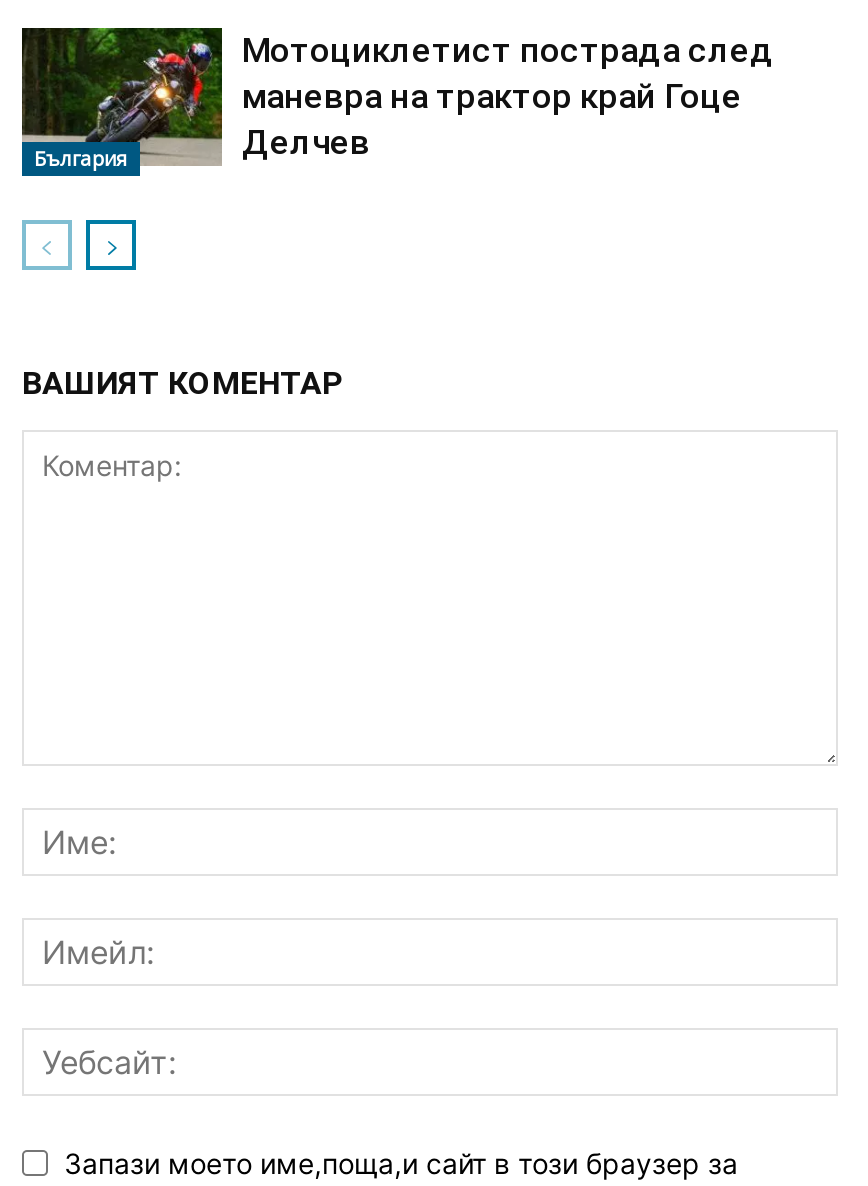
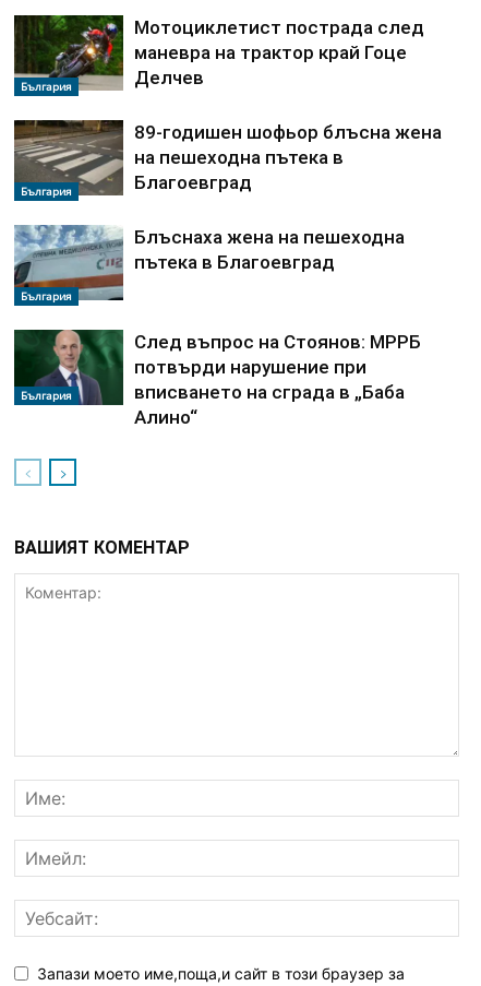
+ [image]
+ България

+ [image]
+ България

+ [image]
+ България

+ 89-годишен шофьор блъсна жена
+ на пешеходна пътека в
+ Благоевград

+ Блъснаха жена на пешеходна
+ пътека в Благоевград

+ След въпрос на Стоянов: МРРБ
+ потвърди нарушение при
+ вписването на сграда в „Баба
+ Алино“
